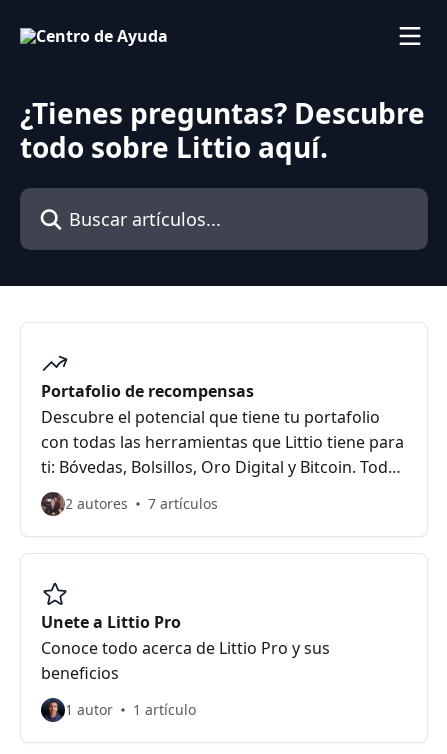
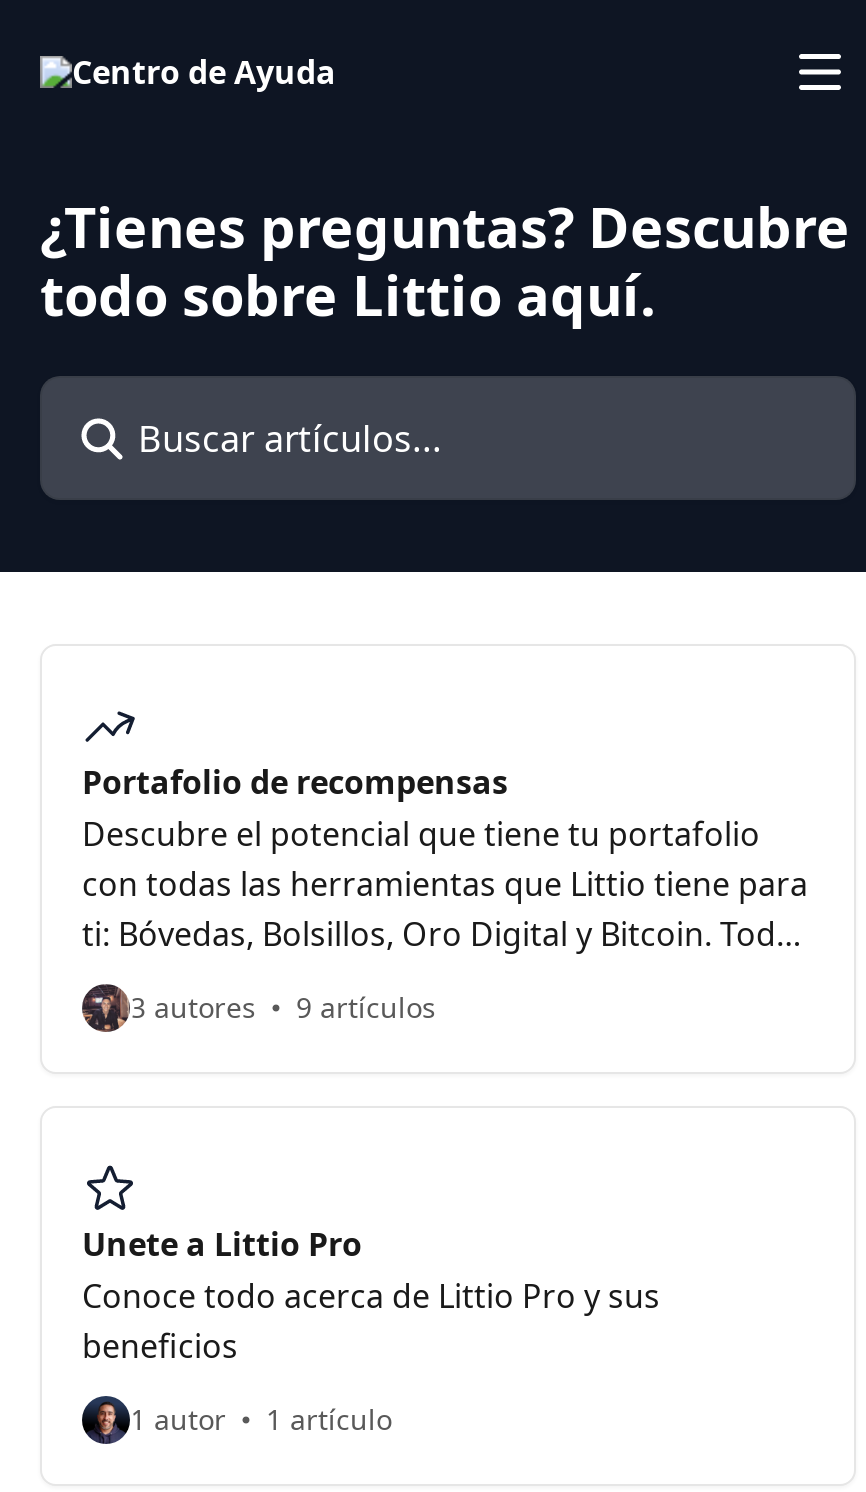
- 2 autores
+ 3 autores

- 7 artículos
+ 9 artículos
